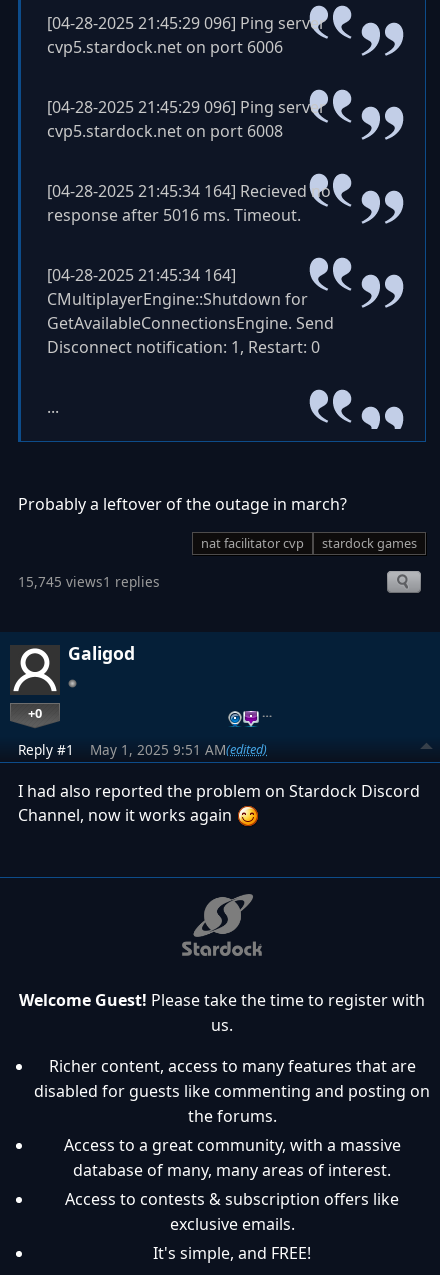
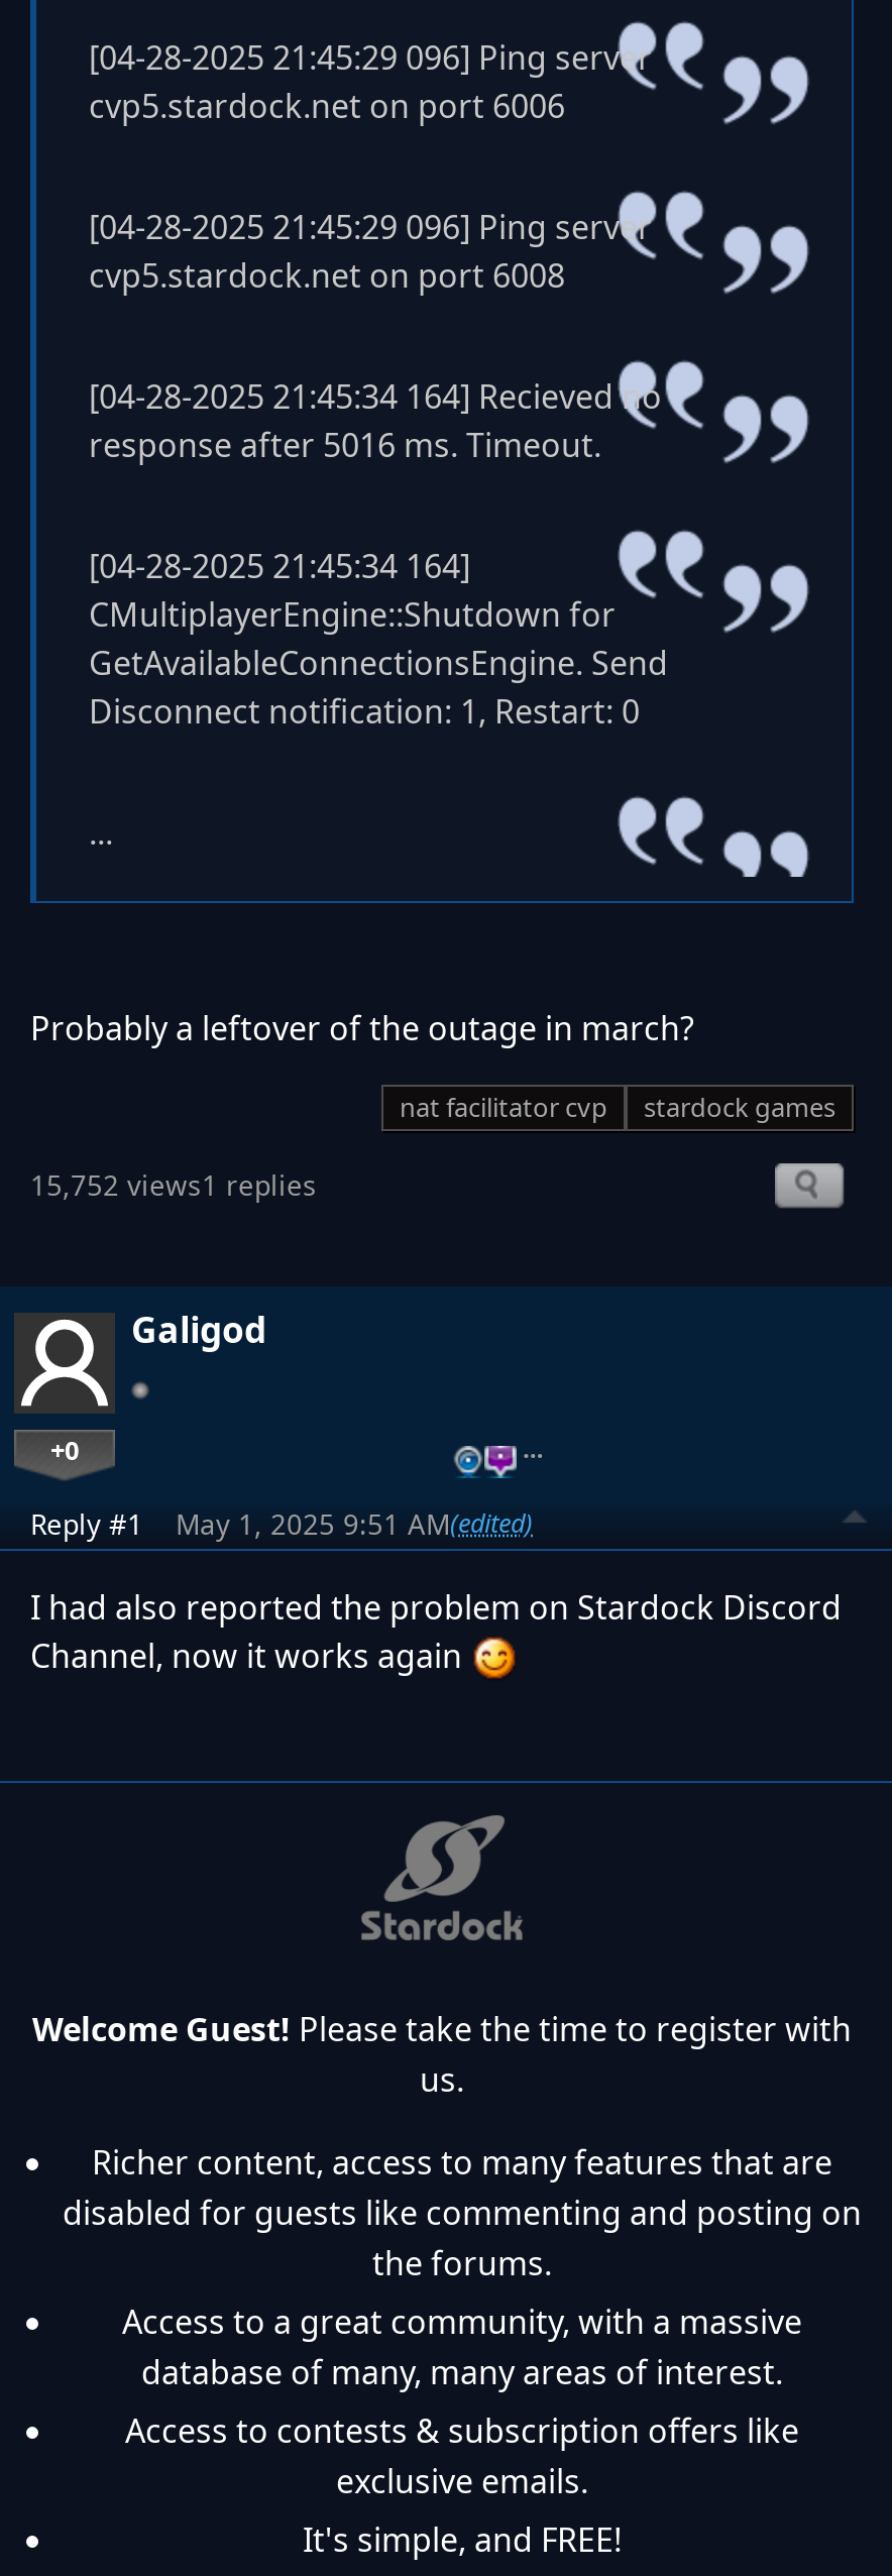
- 15,745 views1 replies
+ 15,752 views1 replies
